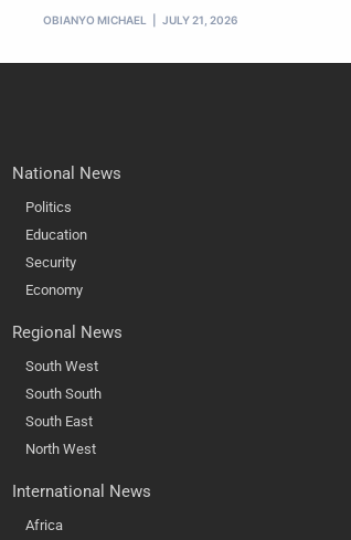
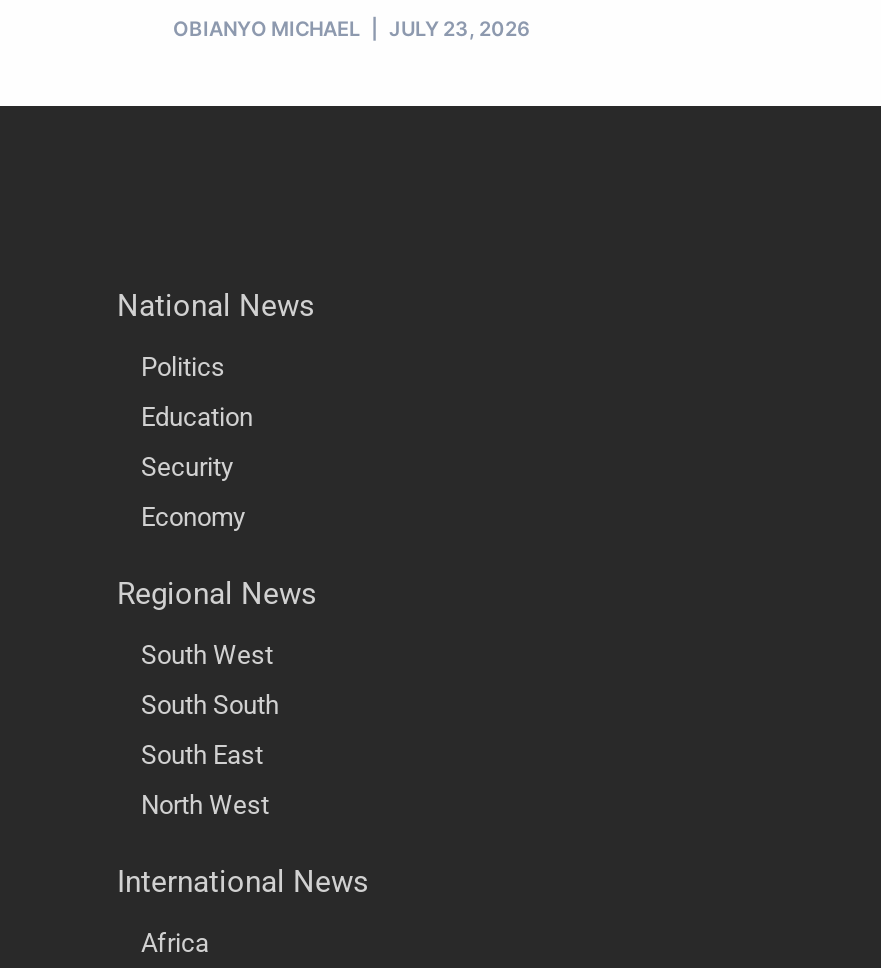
- OBIANYO MICHAEL JULY 21, 2026
+ OBIANYO MICHAEL JULY 23, 2026
